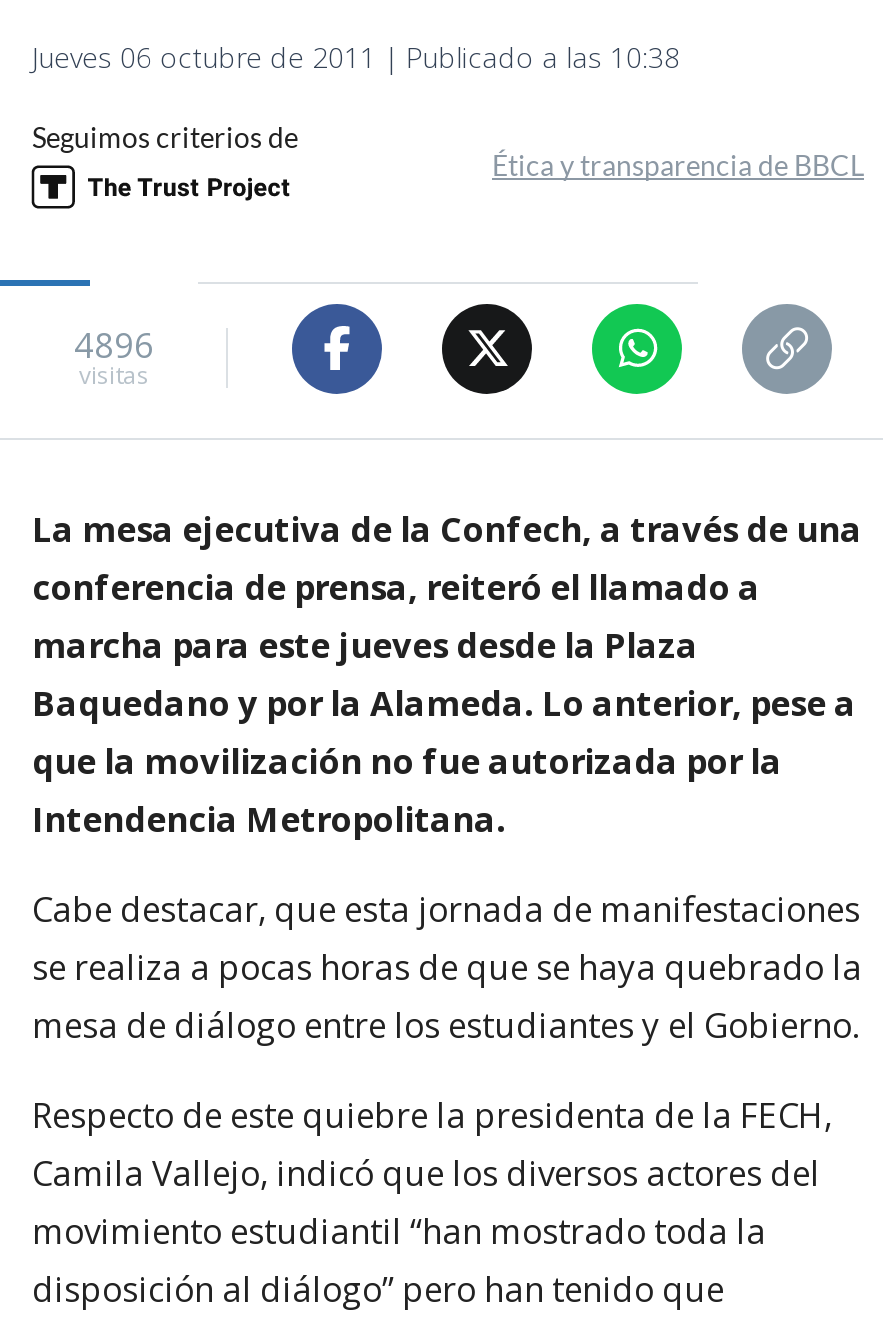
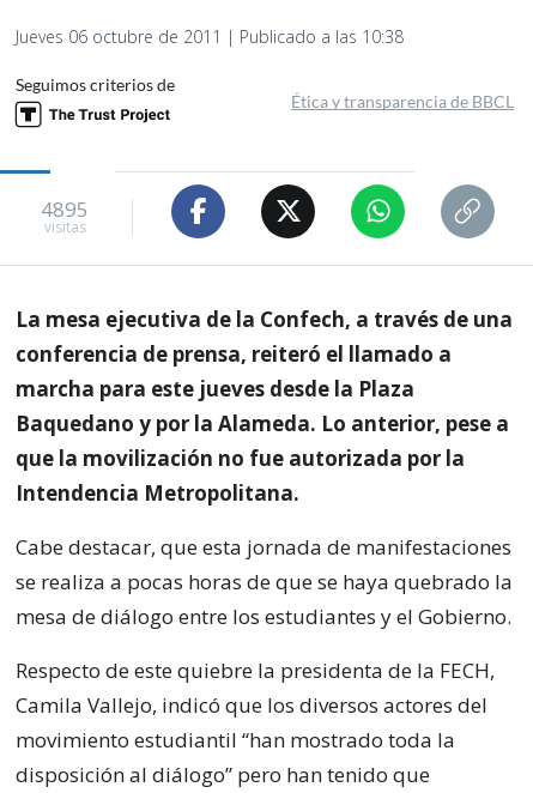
- 4896
+ 4895
